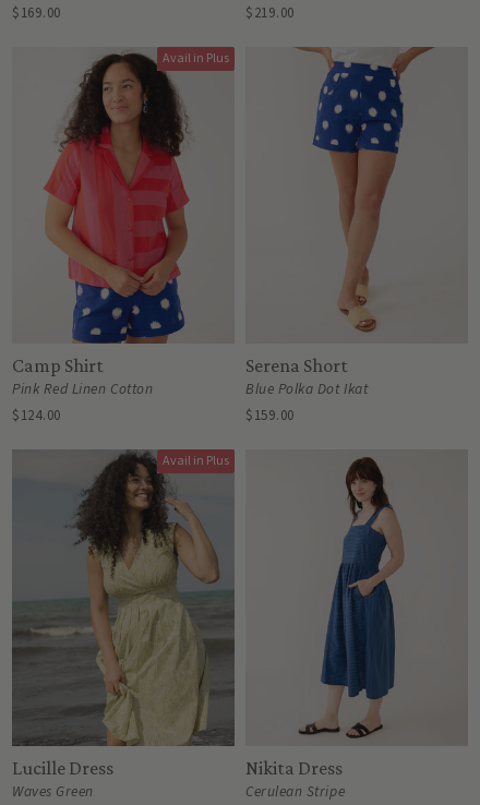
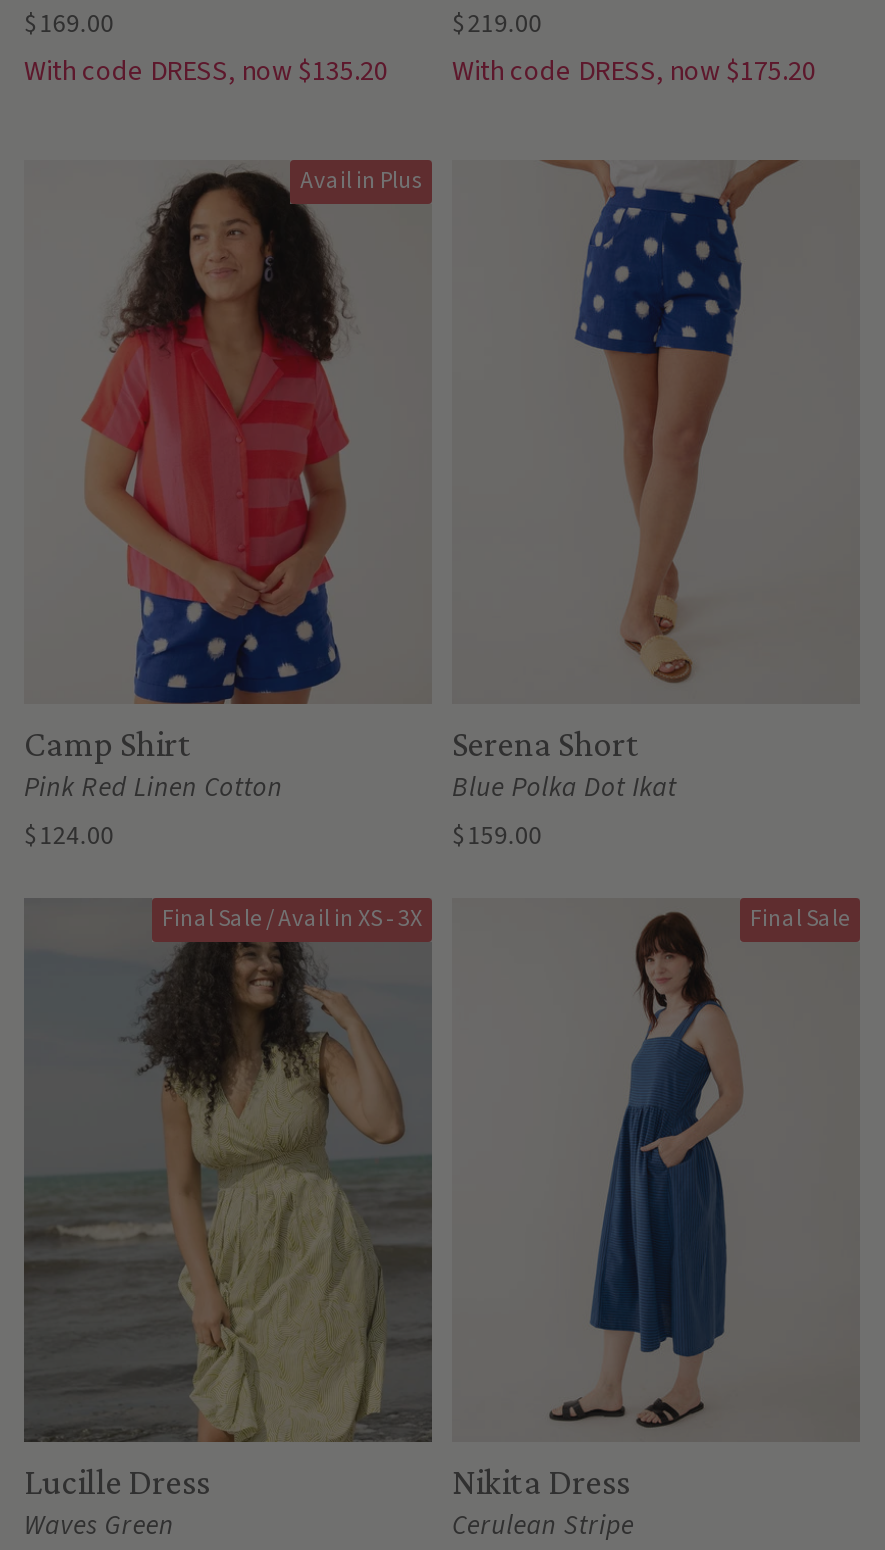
+ With code DRESS, now $135.20

+ With code DRESS, now $175.20

+ Final Sale

- Avail in Plus
+ Final Sale / Avail in XS - 3X
